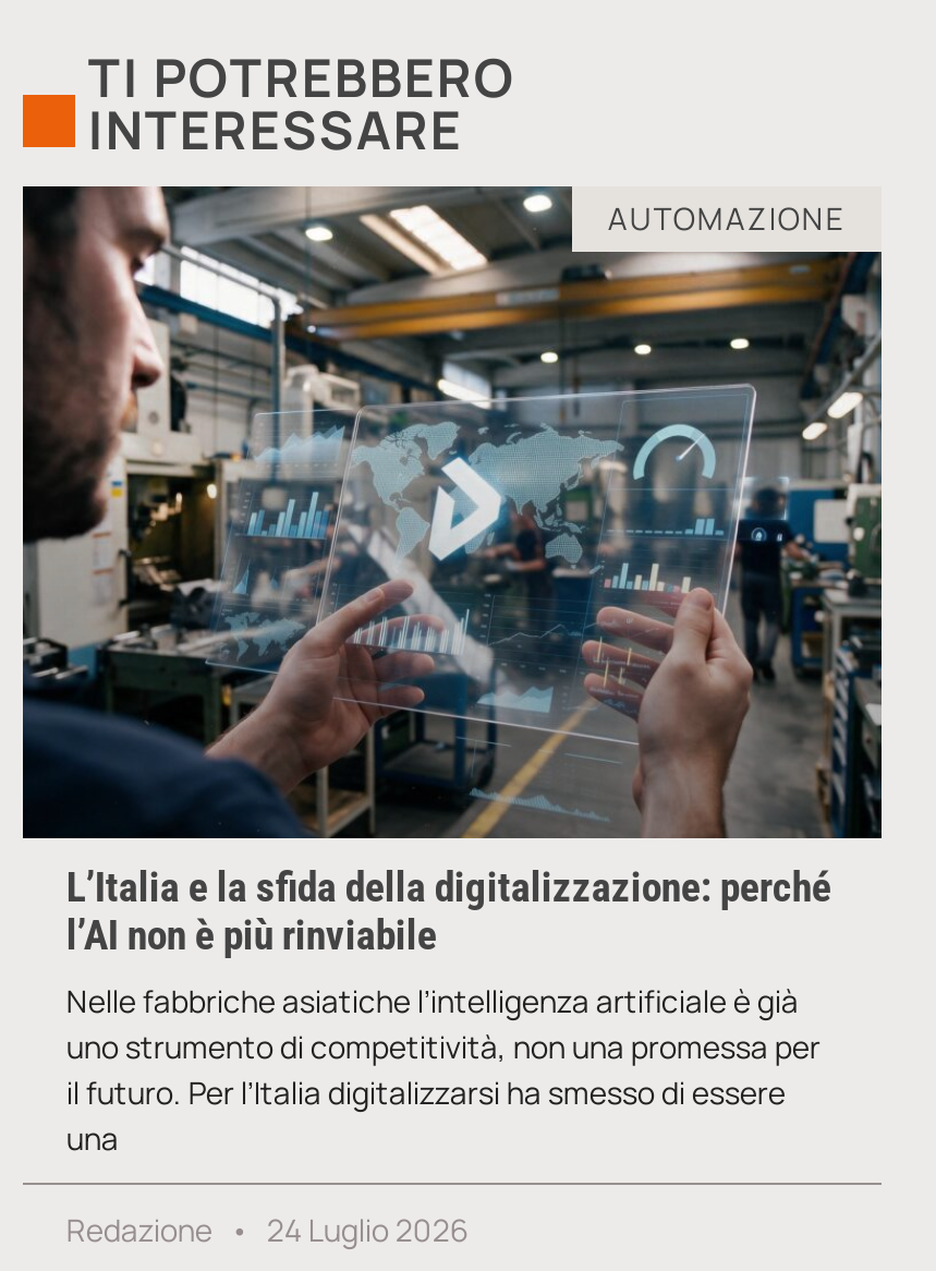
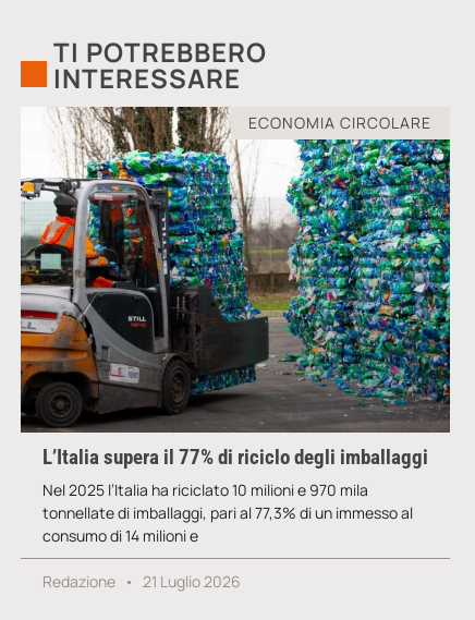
- [image]
- AUTOMAZIONE
+ [image]
+ ECONOMIA CIRCOLARE

- L’Italia e la sfida della digitalizzazione: perché
- l’AI non è più rinviabile
- Nelle fabbriche asiatiche l’intelligenza artificiale è già
- uno strumento di competitività, non una promessa per
- il futuro. Per l’Italia digitalizzarsi ha smesso di essere
- una
+ L’Italia supera il 77% di riciclo degli imballaggi
+ Nel 2025 l’Italia ha riciclato 10 milioni e 970 mila
+ tonnellate di imballaggi, pari al 77,3% di un immesso al
+ consumo di 14 milioni e

- Redazione 24 Luglio 2026
+ Redazione 21 Luglio 2026
